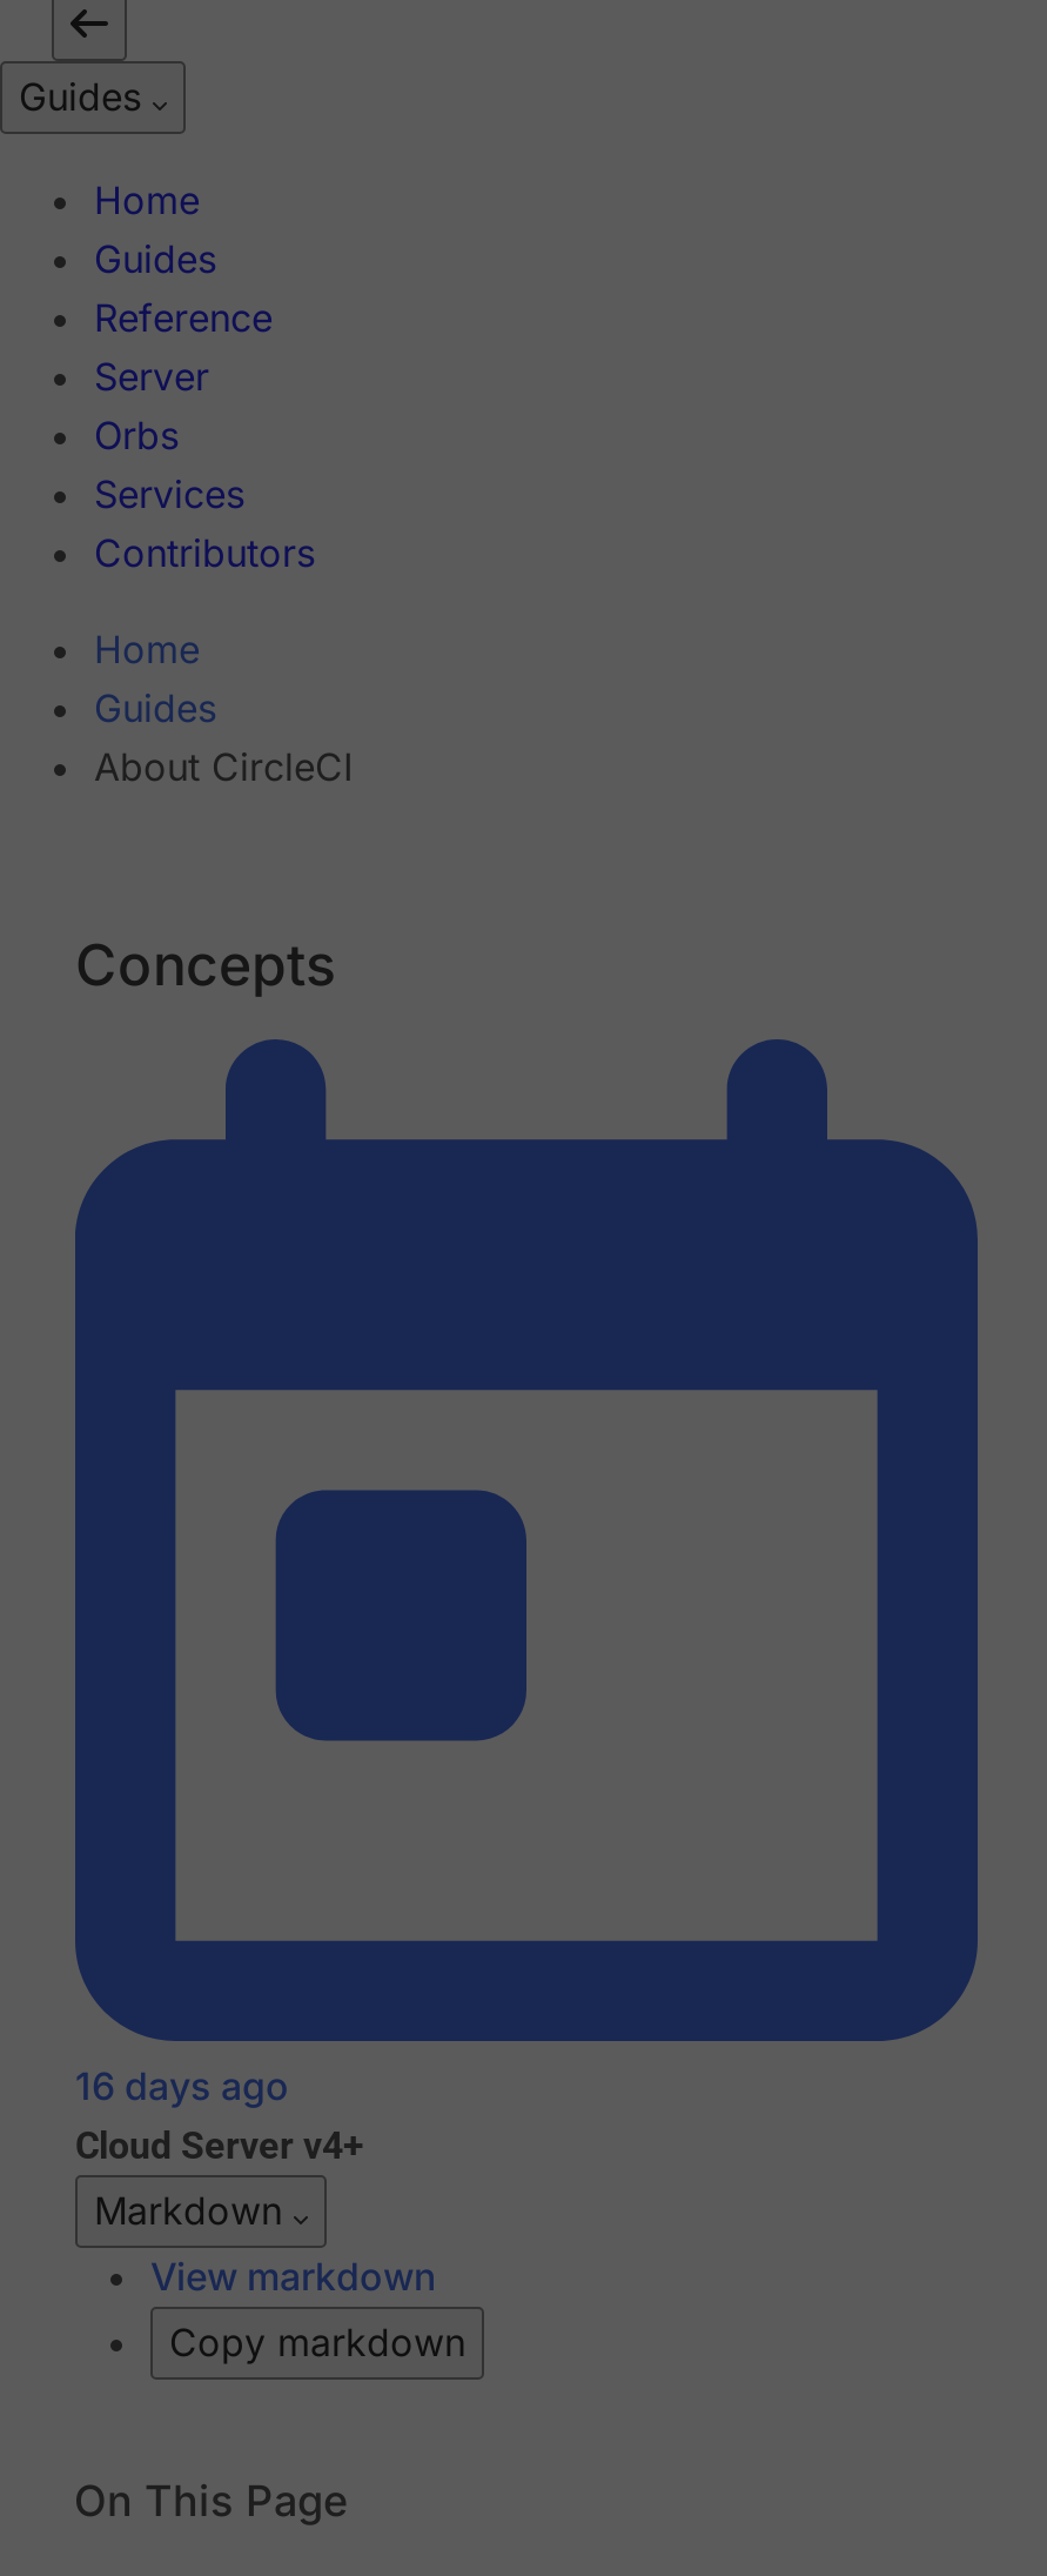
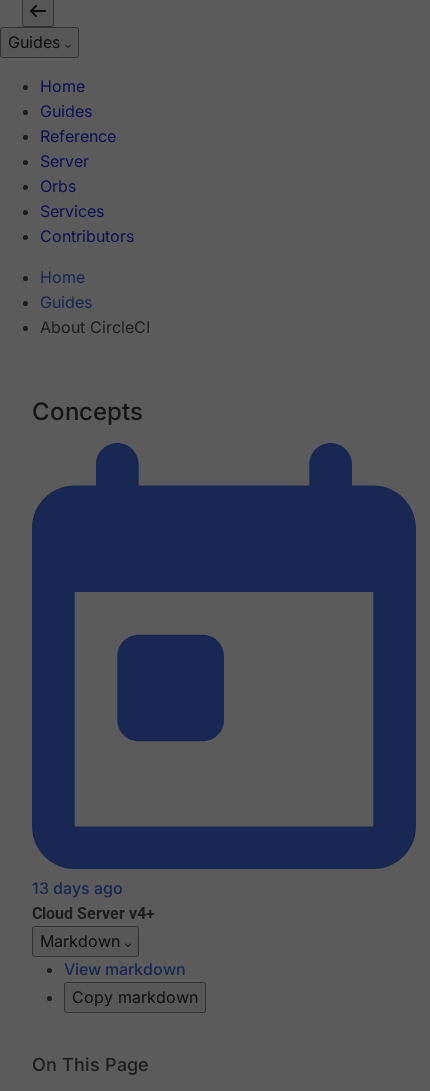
- 16 days ago
+ 13 days ago
